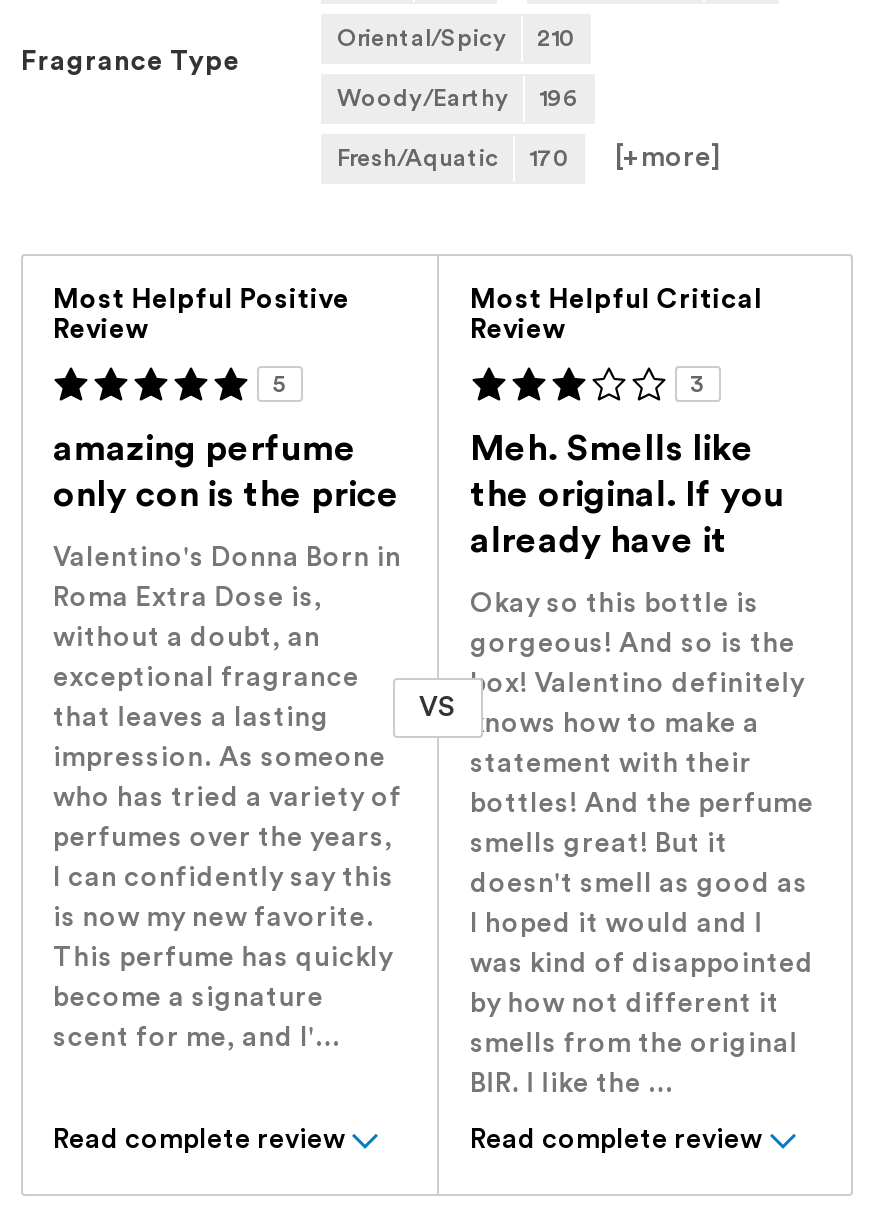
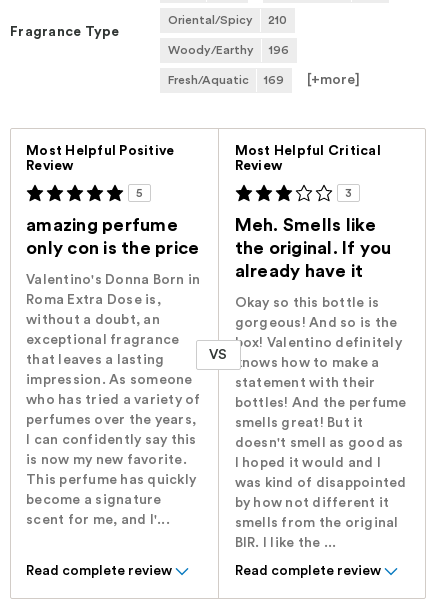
- Fresh/Aquatic 170 [+ more]
+ Fresh/Aquatic 169 [+ more]
